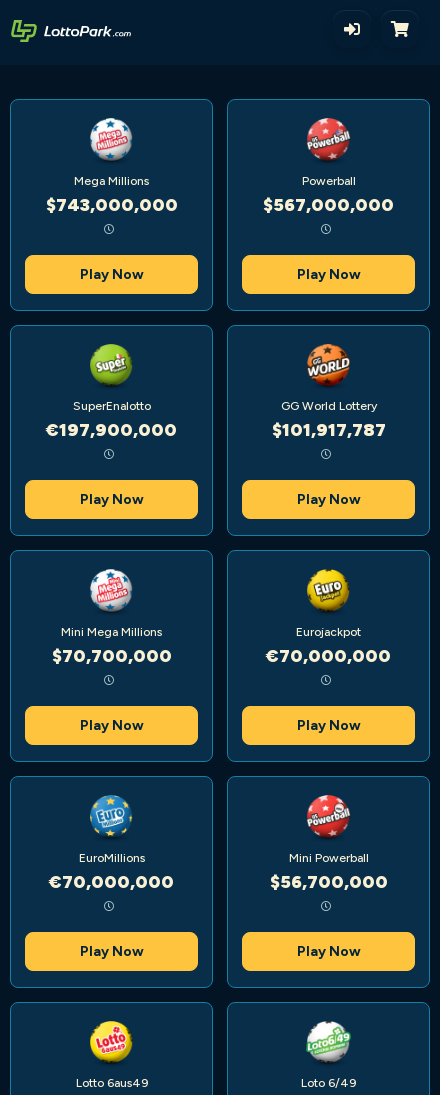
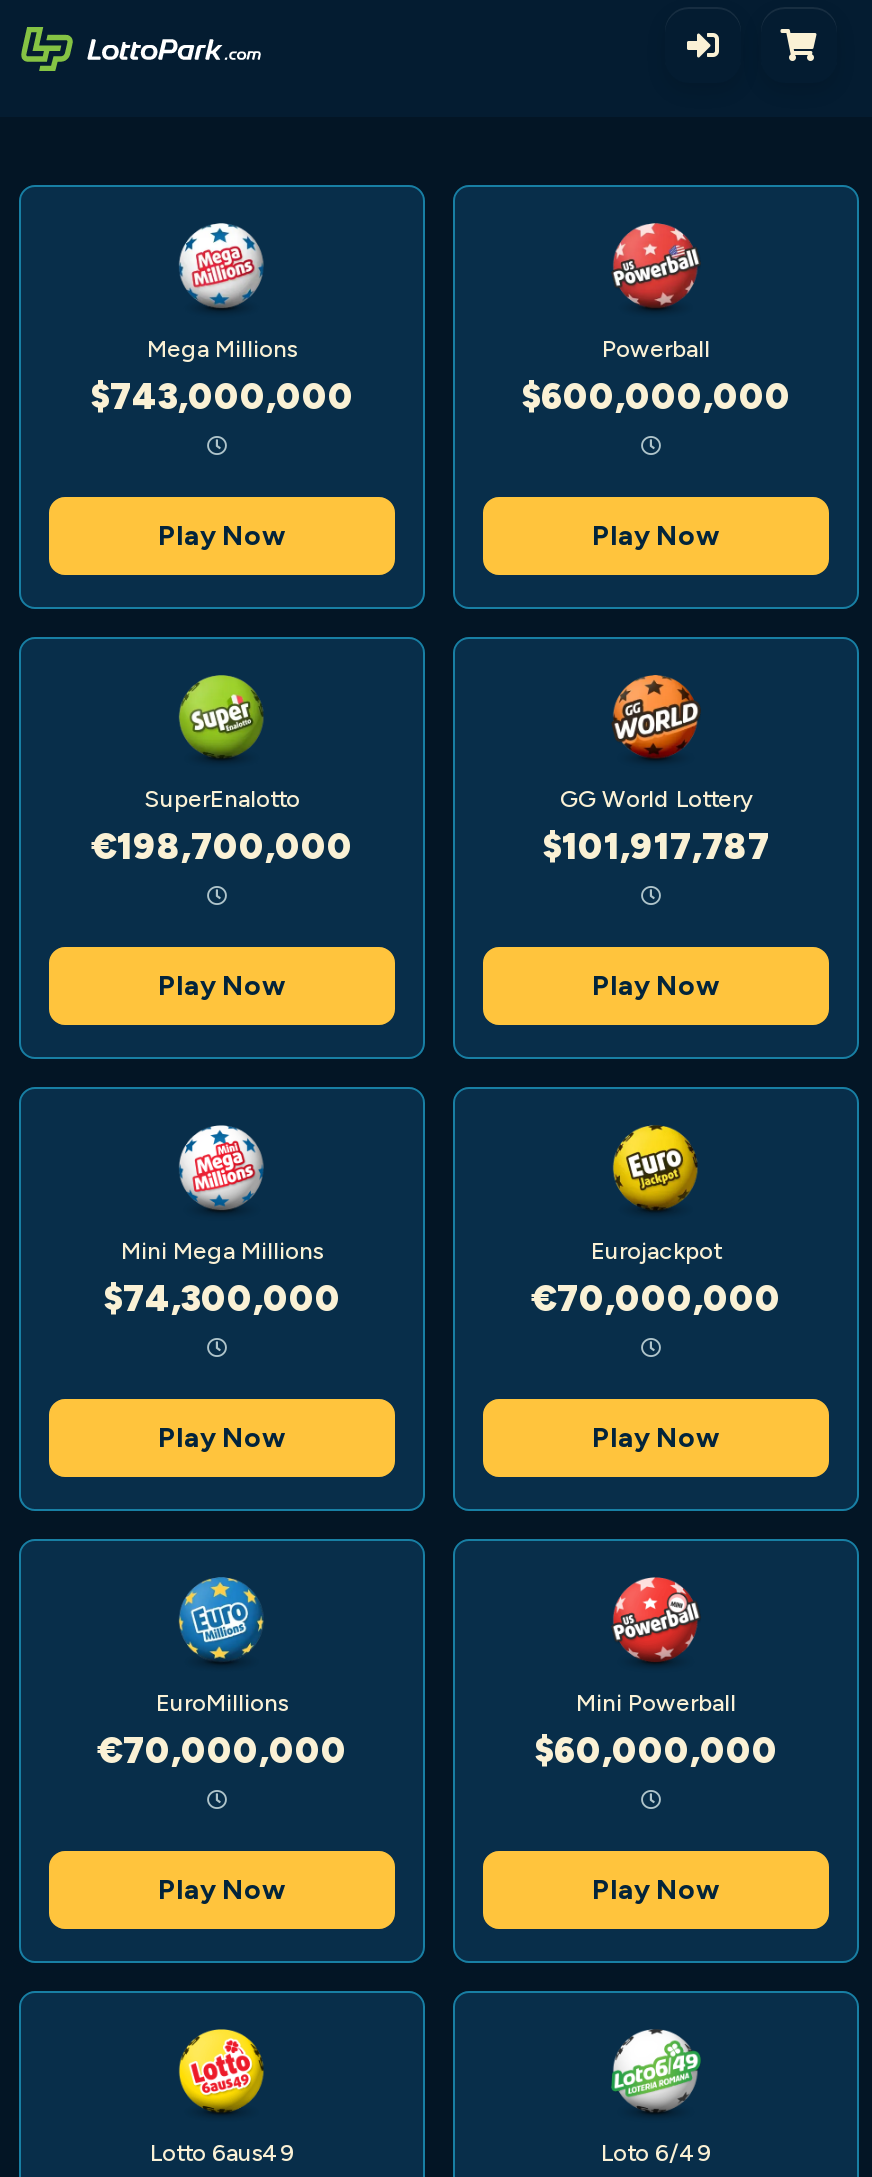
- $567,000,000
+ $600,000,000

- €197,900,000
+ €198,700,000

- $70,700,000
+ $74,300,000

- $56,700,000
+ $60,000,000
